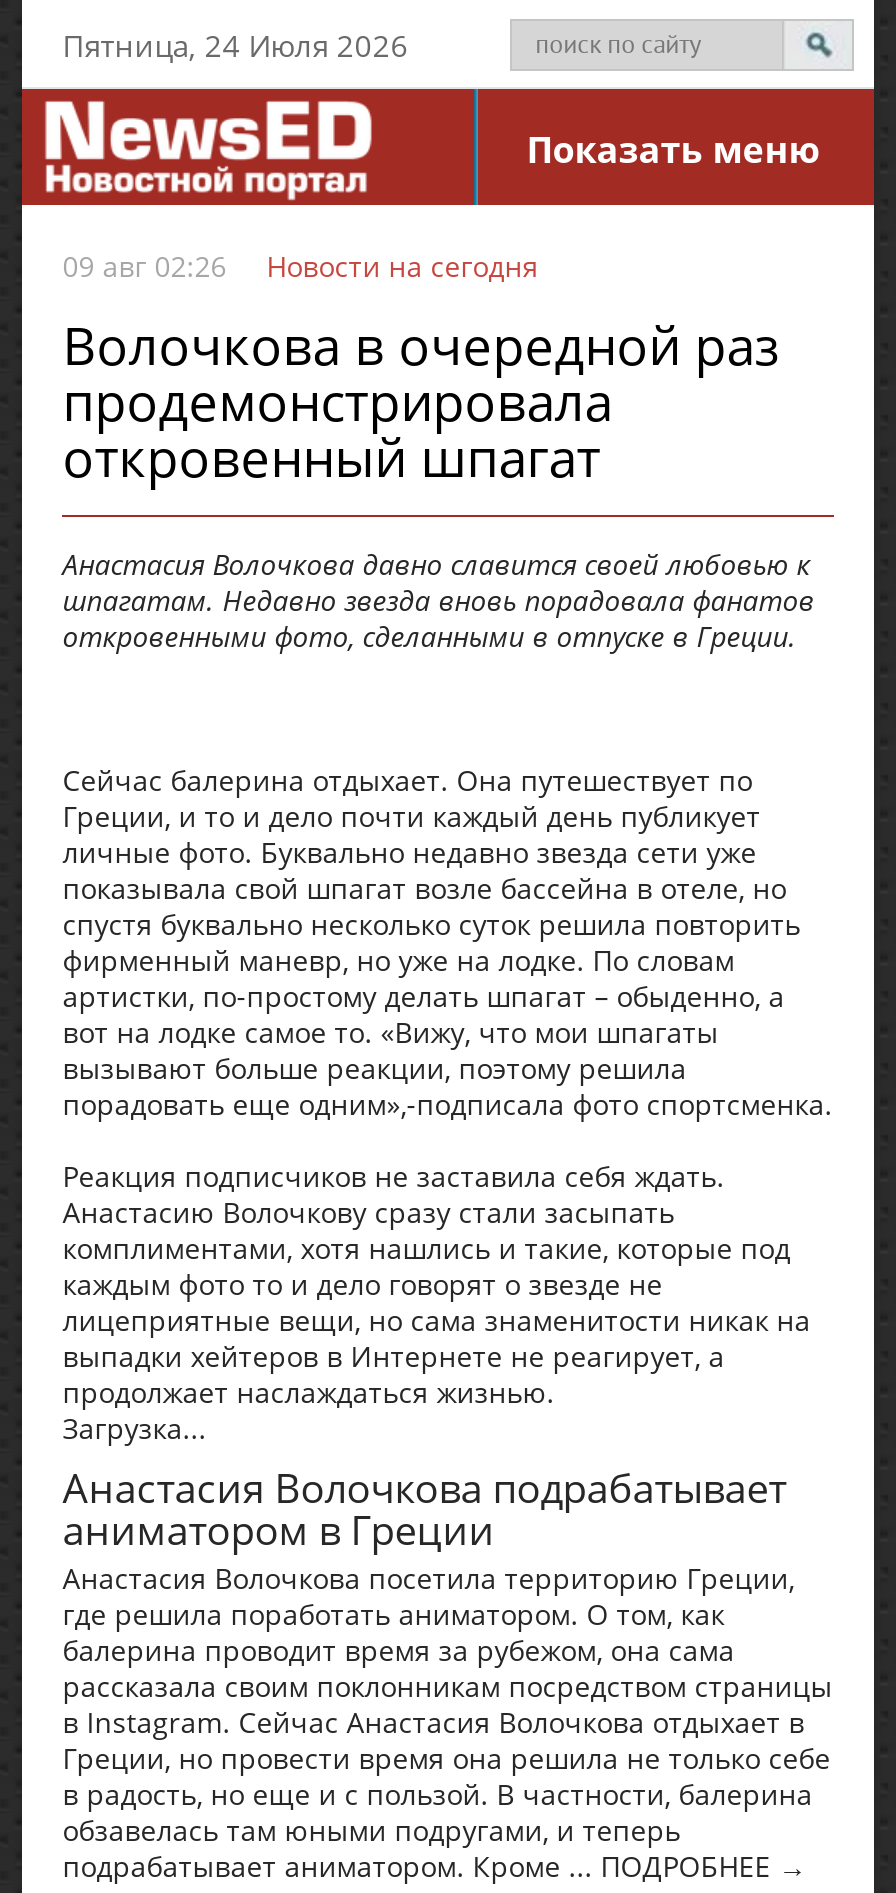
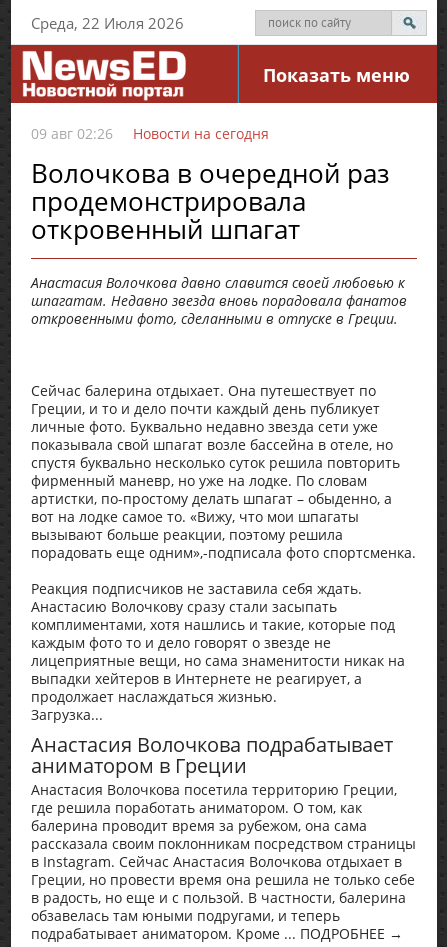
- Пятница, 24 Июля 2026
+ Среда, 22 Июля 2026
